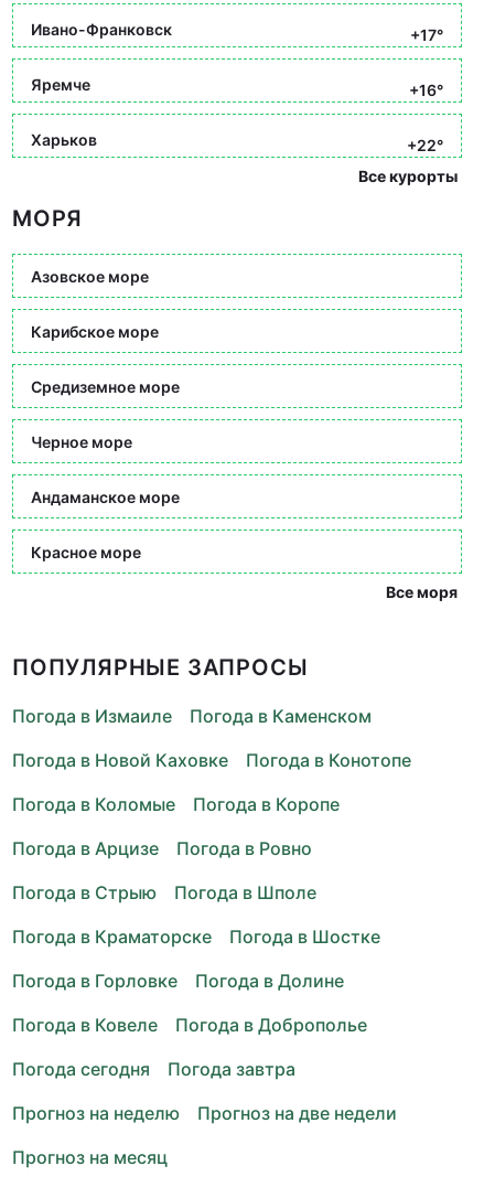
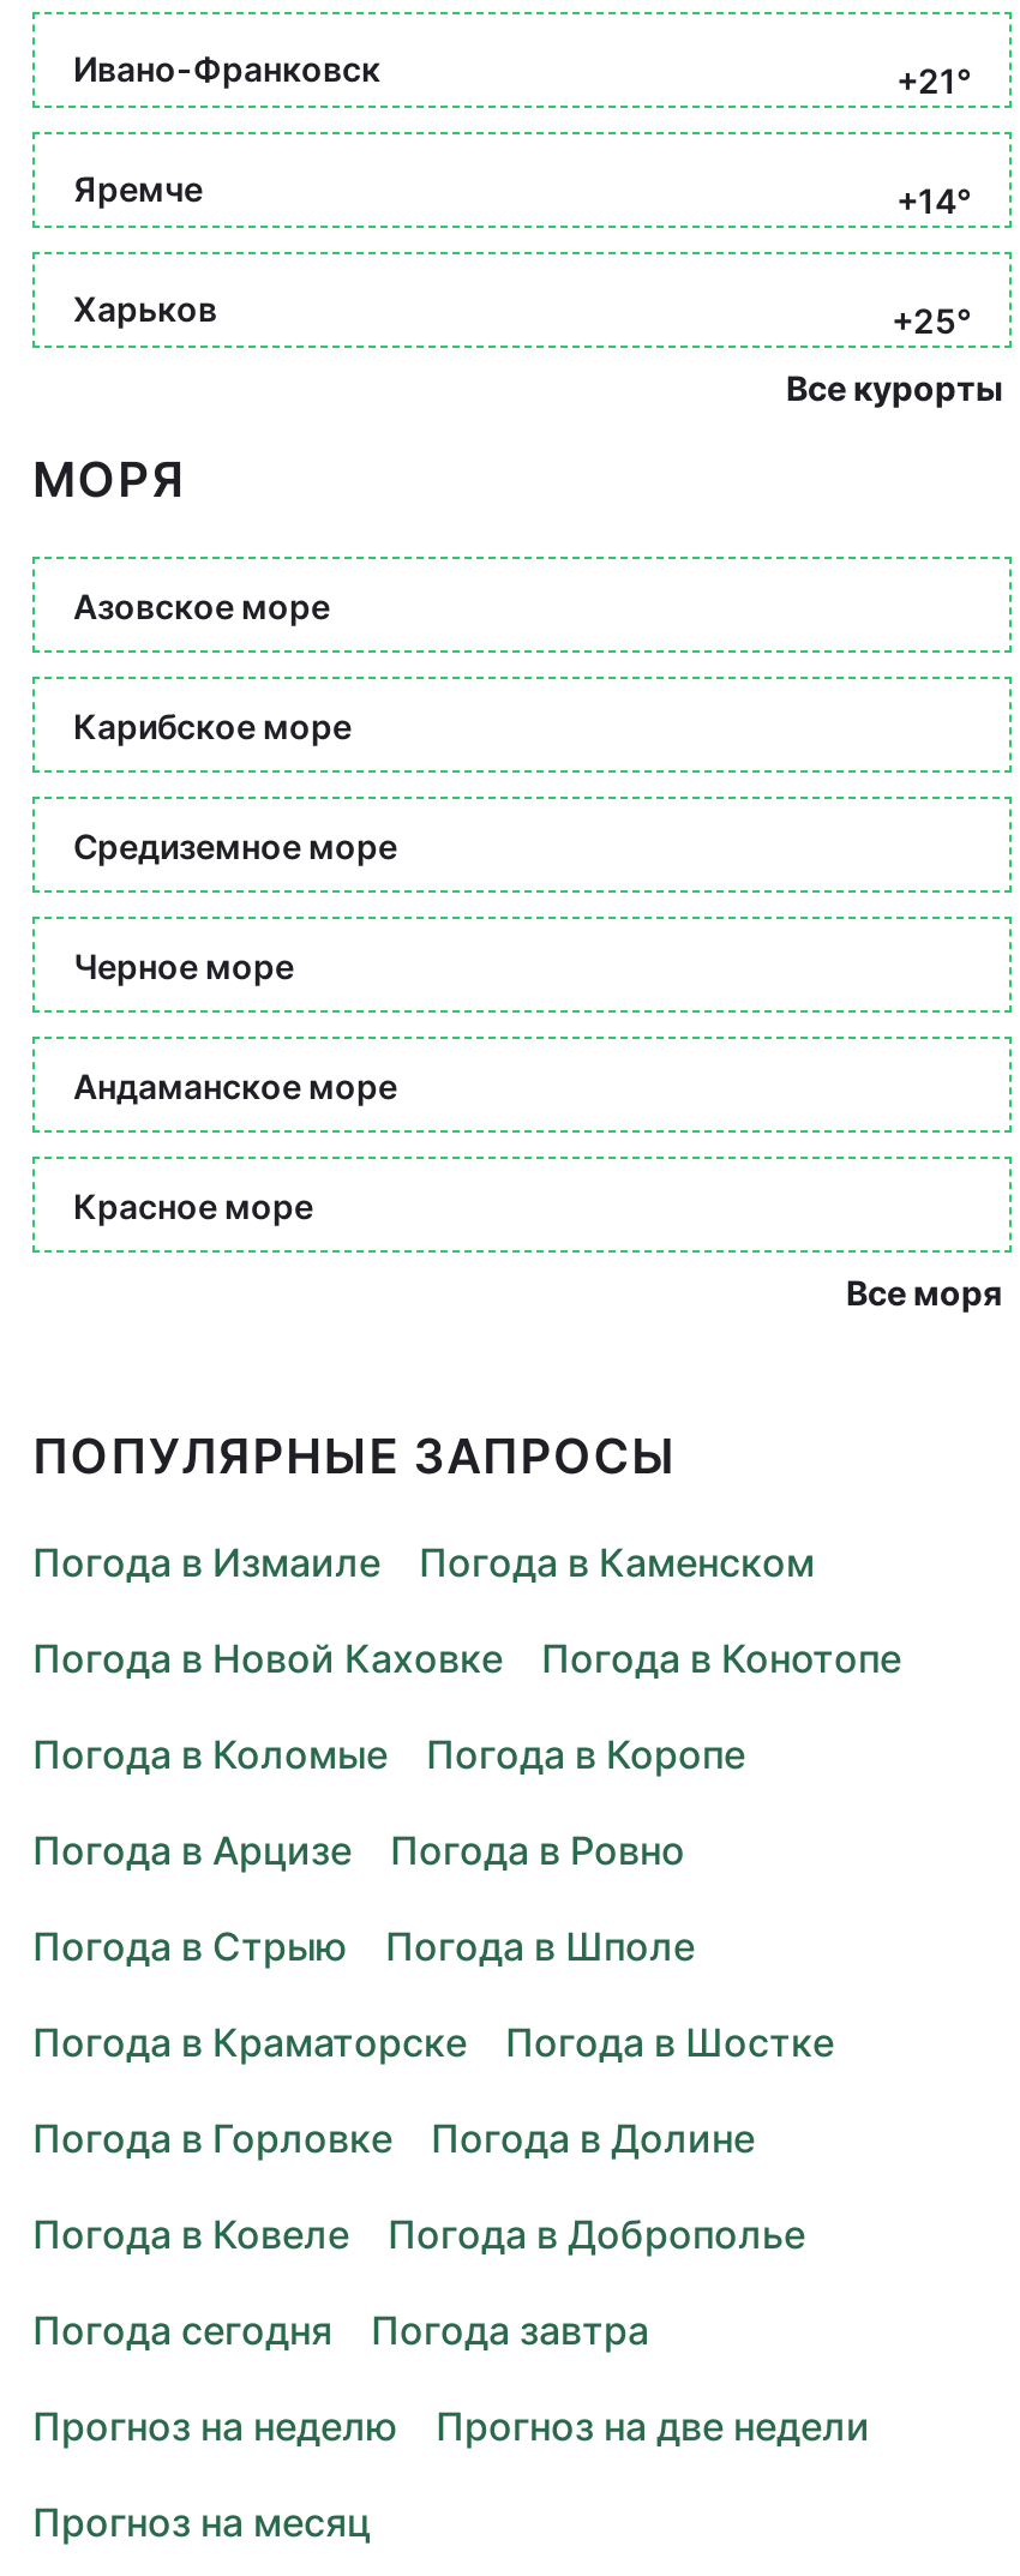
- +17°
+ +21°

- +16°
+ +14°

- +22°
+ +25°
